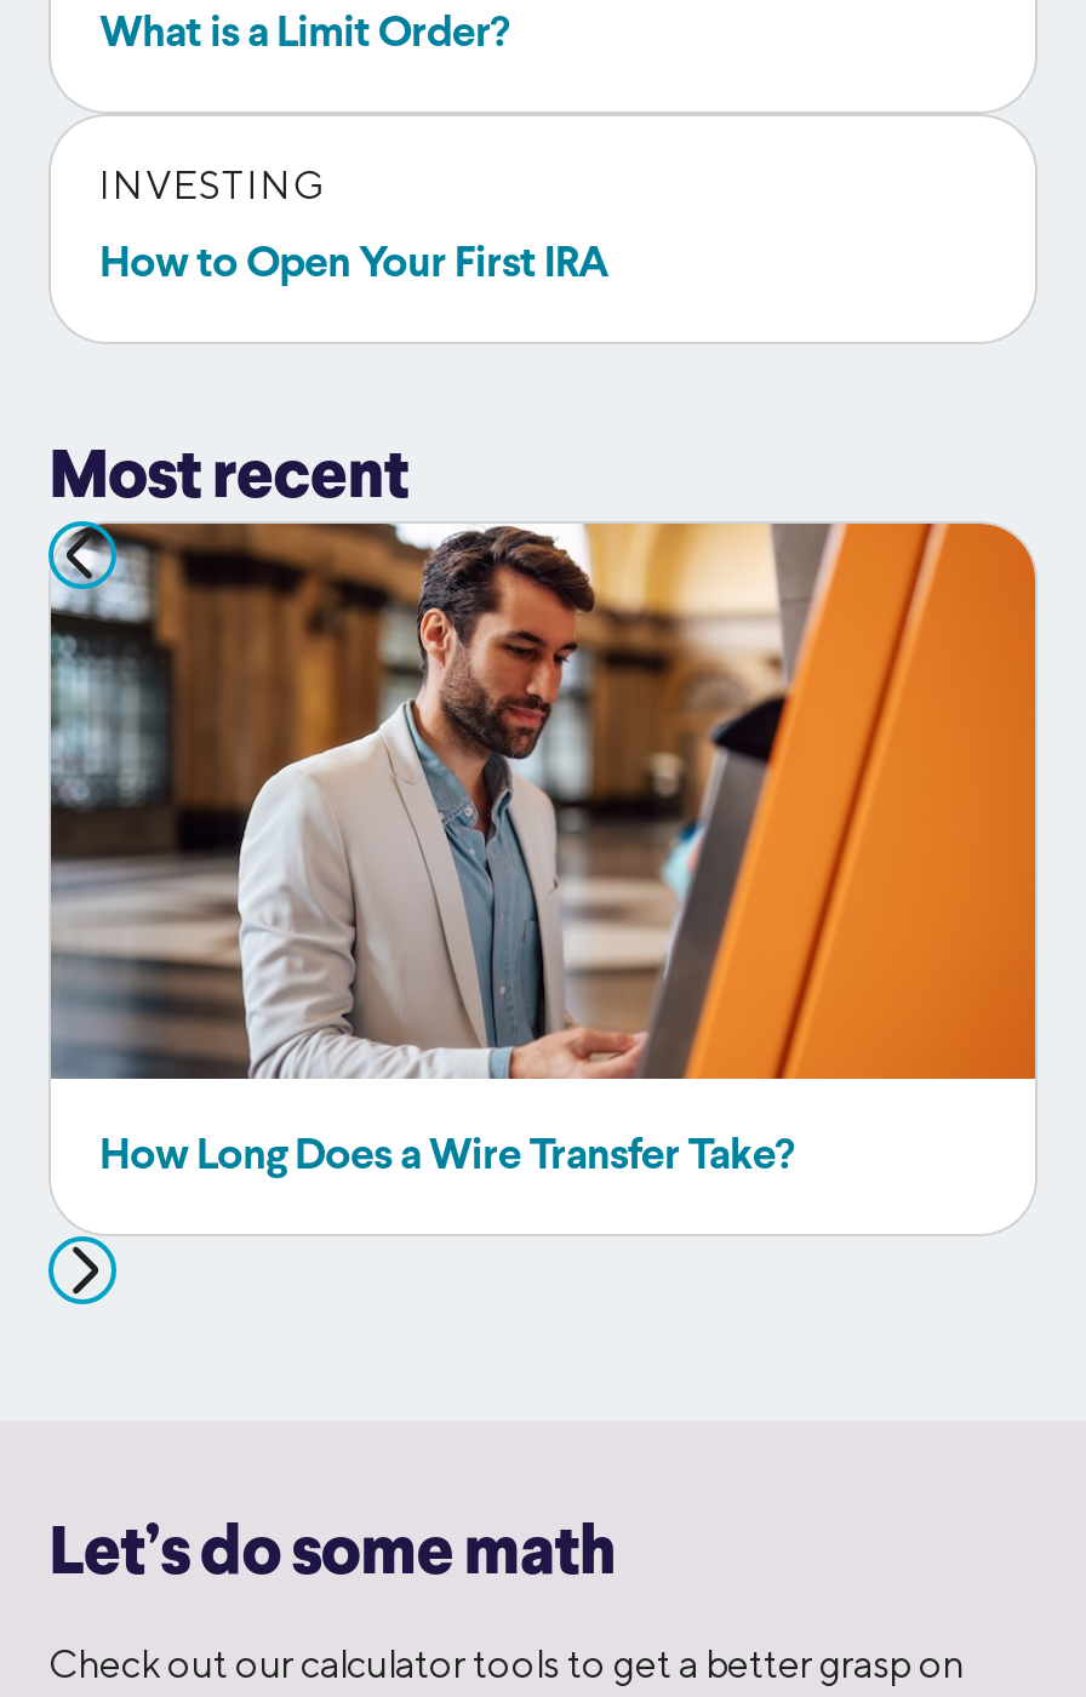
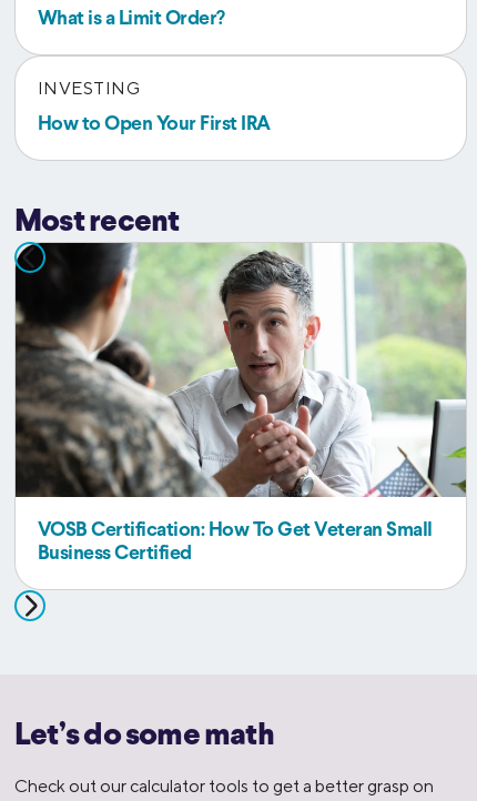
- [image]
- How Long Does a Wire Transfer Take?
+ [image]
+ VOSB Certification: How To Get Veteran Small
+ Business Certified
